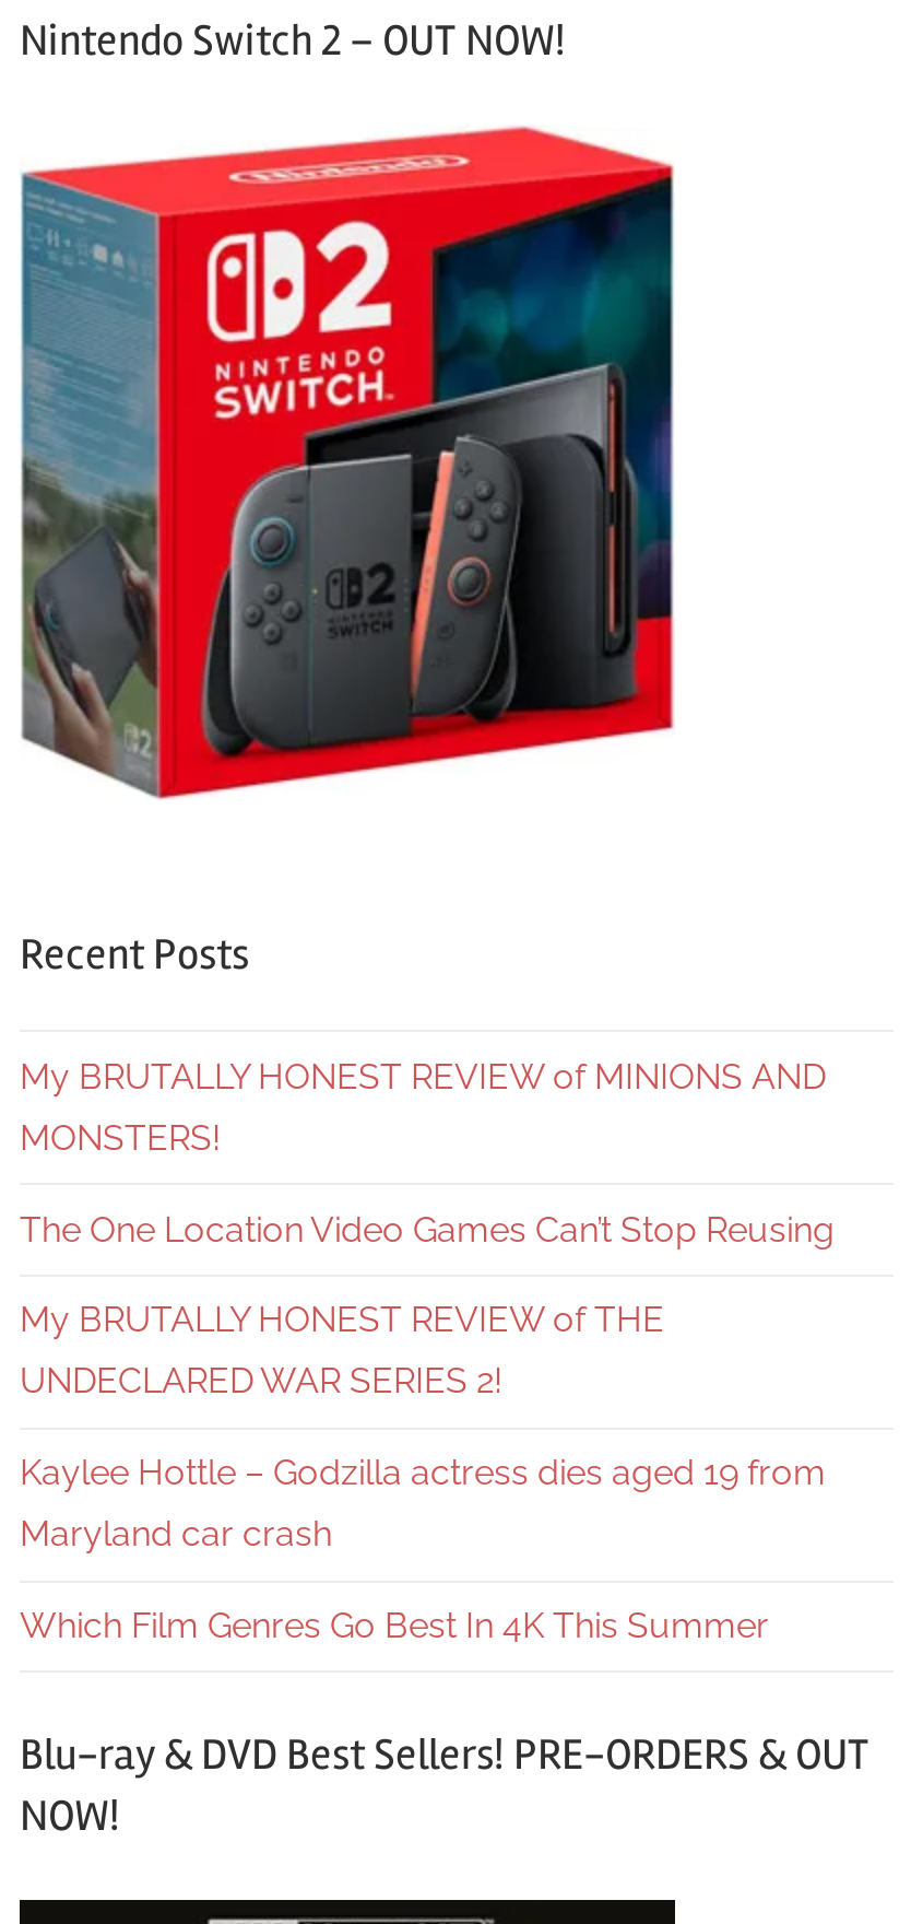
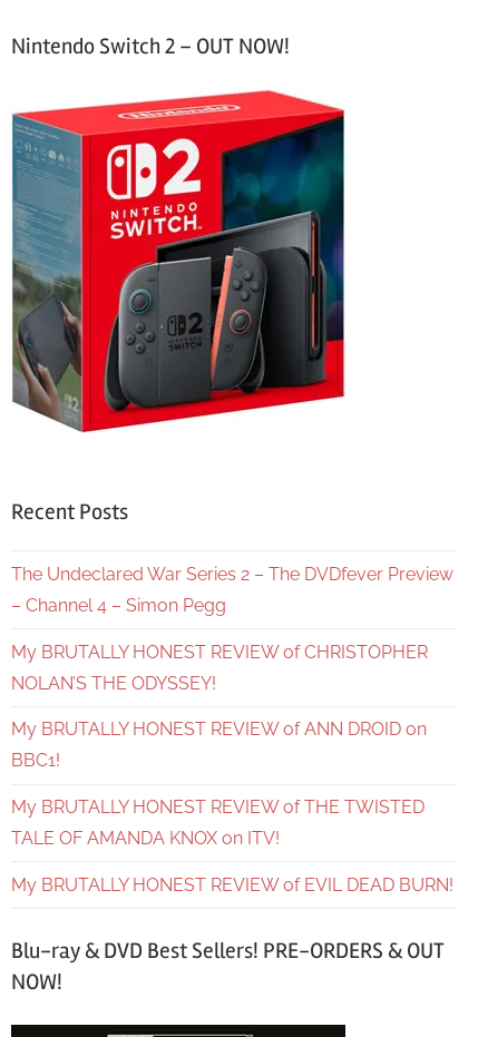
- My BRUTALLY HONEST REVIEW of MINIONS AND
- MONSTERS!
- The One Location Video Games Can’t Stop Reusing
- My BRUTALLY HONEST REVIEW of THE
- UNDECLARED WAR SERIES 2!
- Kaylee Hottle – Godzilla actress dies aged 19 from
- Maryland car crash
- Which Film Genres Go Best In 4K This Summer
+ The Undeclared War Series 2 – The DVDfever Preview
+ – Channel 4 – Simon Pegg
+ My BRUTALLY HONEST REVIEW of CHRISTOPHER
+ NOLAN’S THE ODYSSEY!
+ My BRUTALLY HONEST REVIEW of ANN DROID on
+ BBC1!
+ My BRUTALLY HONEST REVIEW of THE TWISTED
+ TALE OF AMANDA KNOX on ITV!
+ My BRUTALLY HONEST REVIEW of EVIL DEAD BURN!
